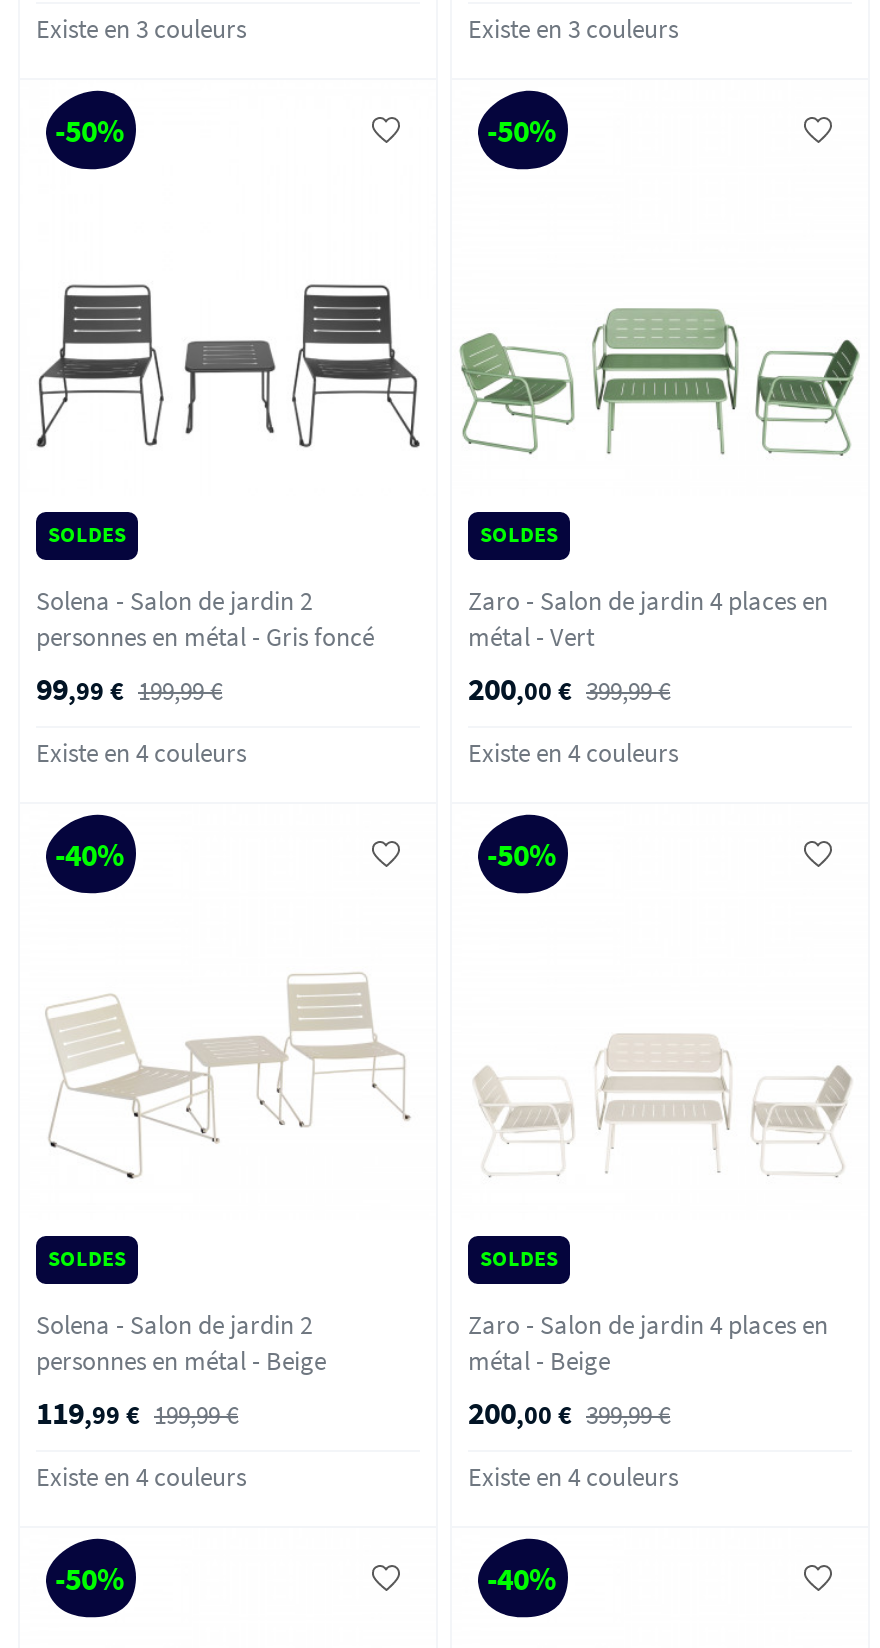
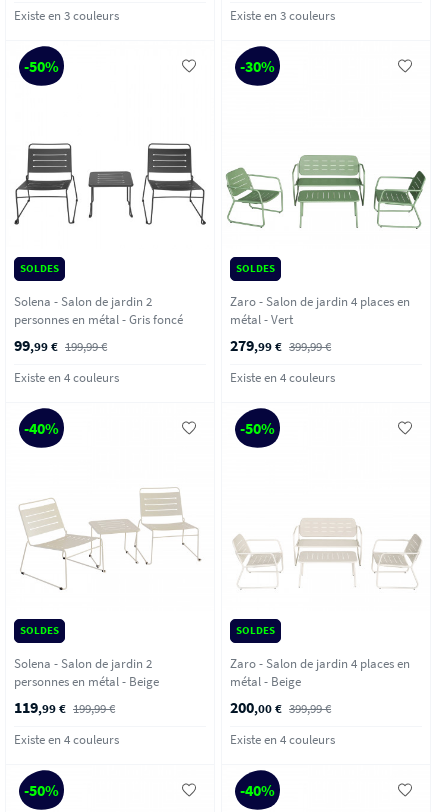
- -50%
+ -30%

- 200,00 € 399,99 €
+ 279,99 € 399,99 €
